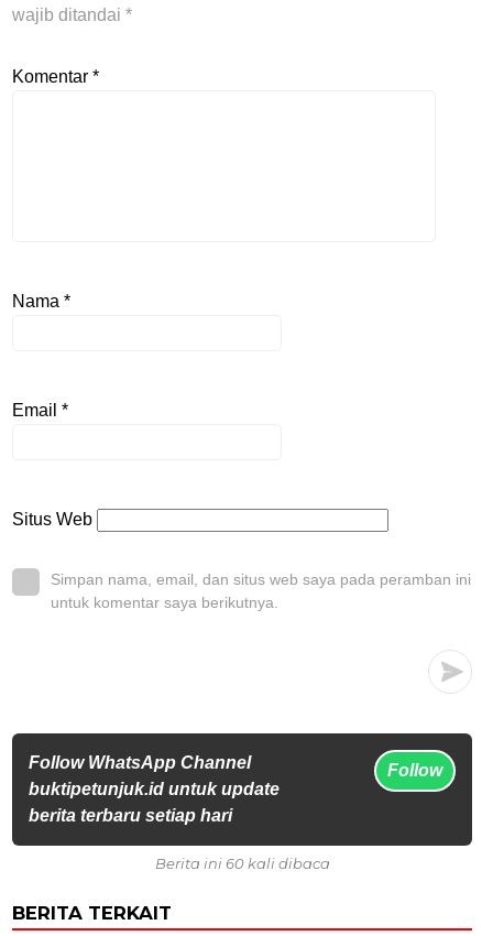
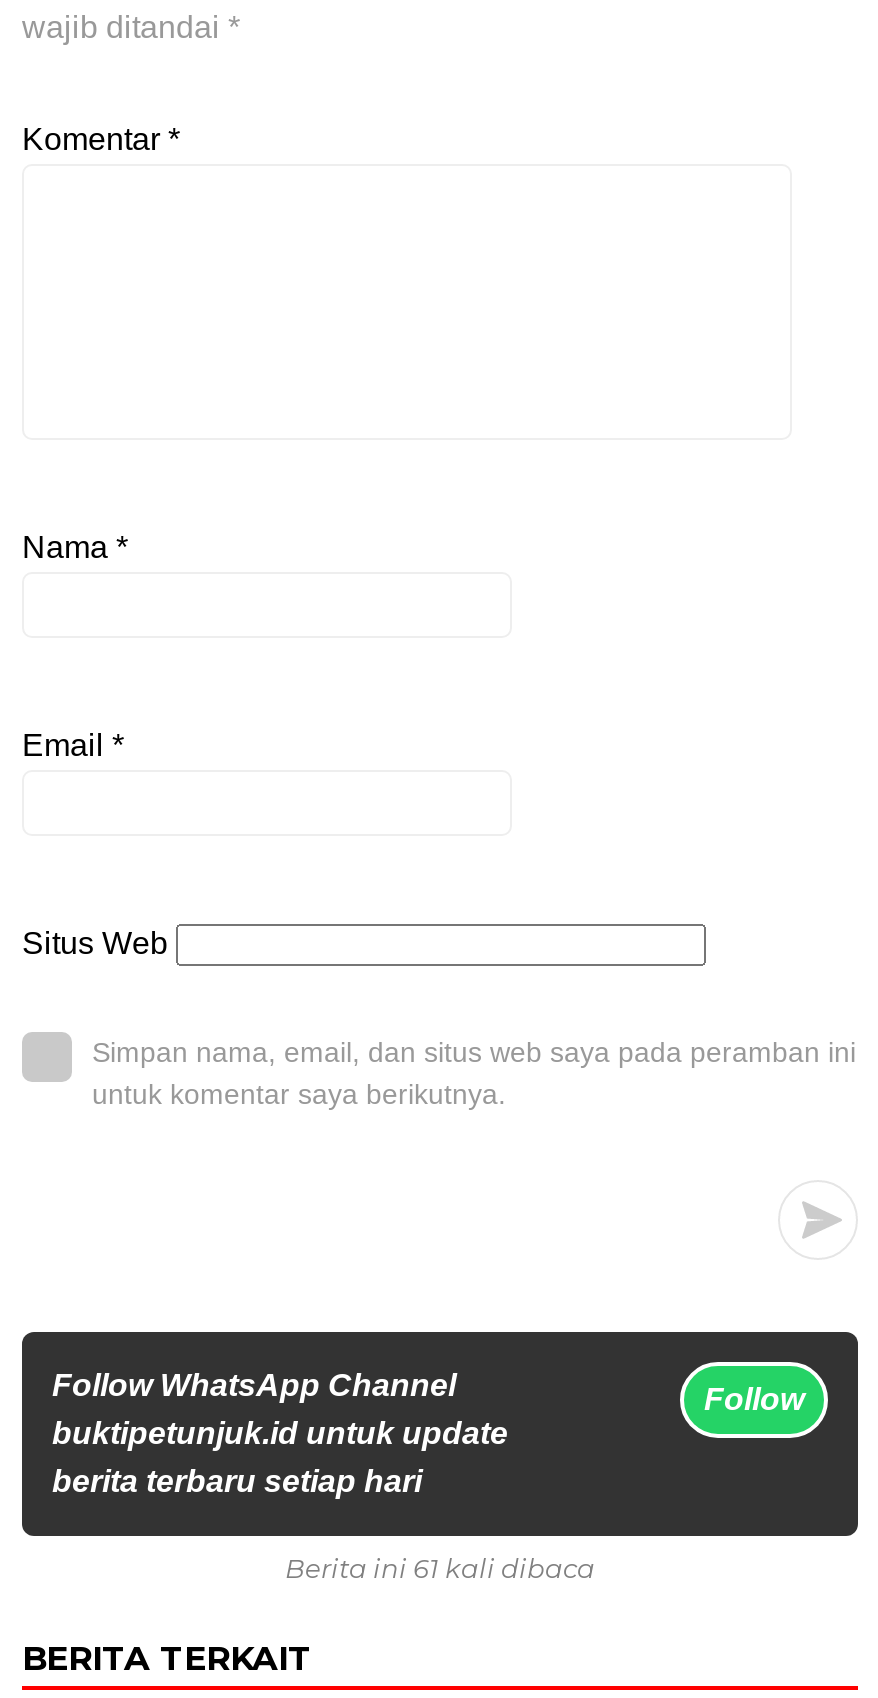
- Berita ini 60 kali dibaca
+ Berita ini 61 kali dibaca
